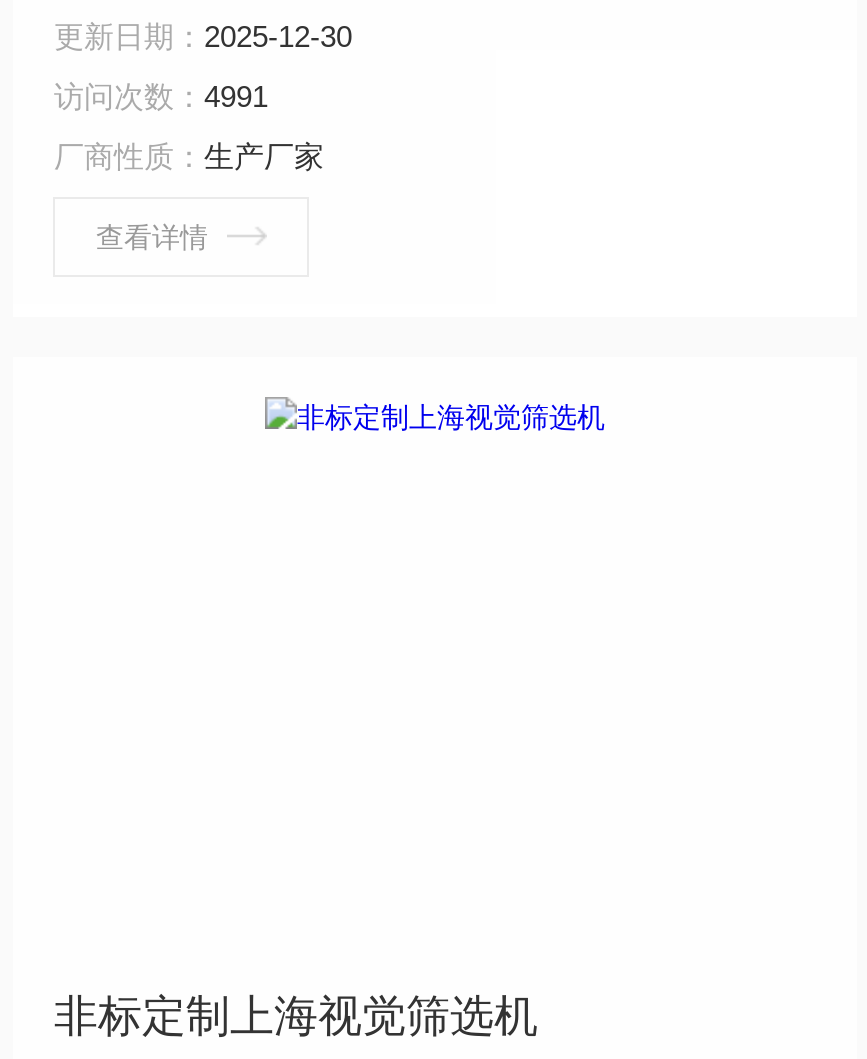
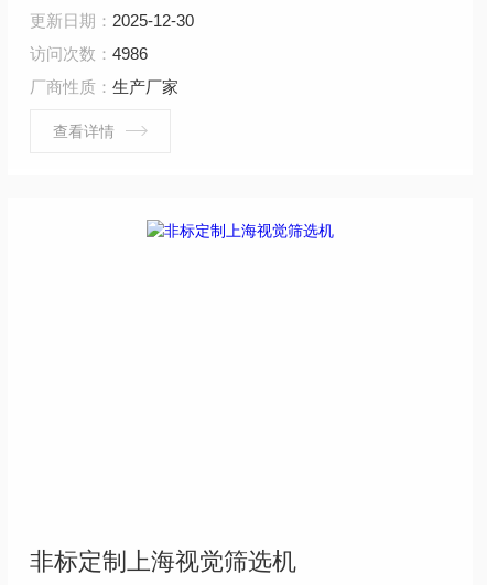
- 访问次数：4991
+ 访问次数：4986
